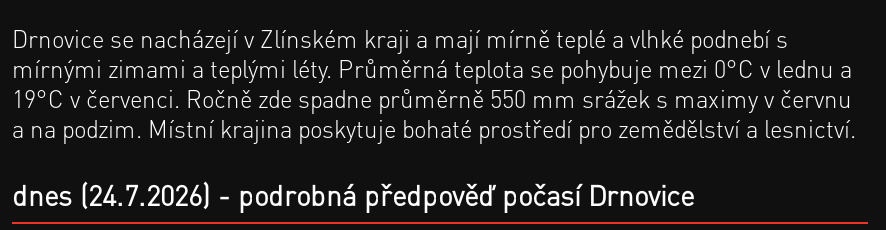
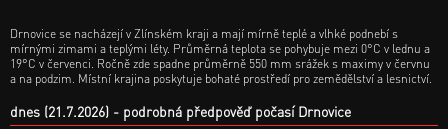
- dnes (24.7.2026) podrobná předpověď počasí Drnovice
+ dnes (21.7.2026) podrobná předpověď počasí Drnovice
